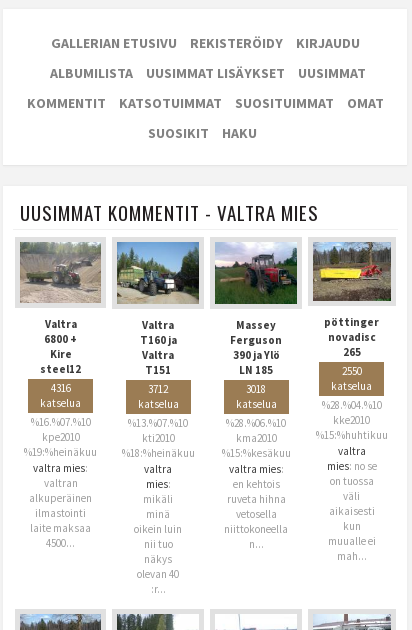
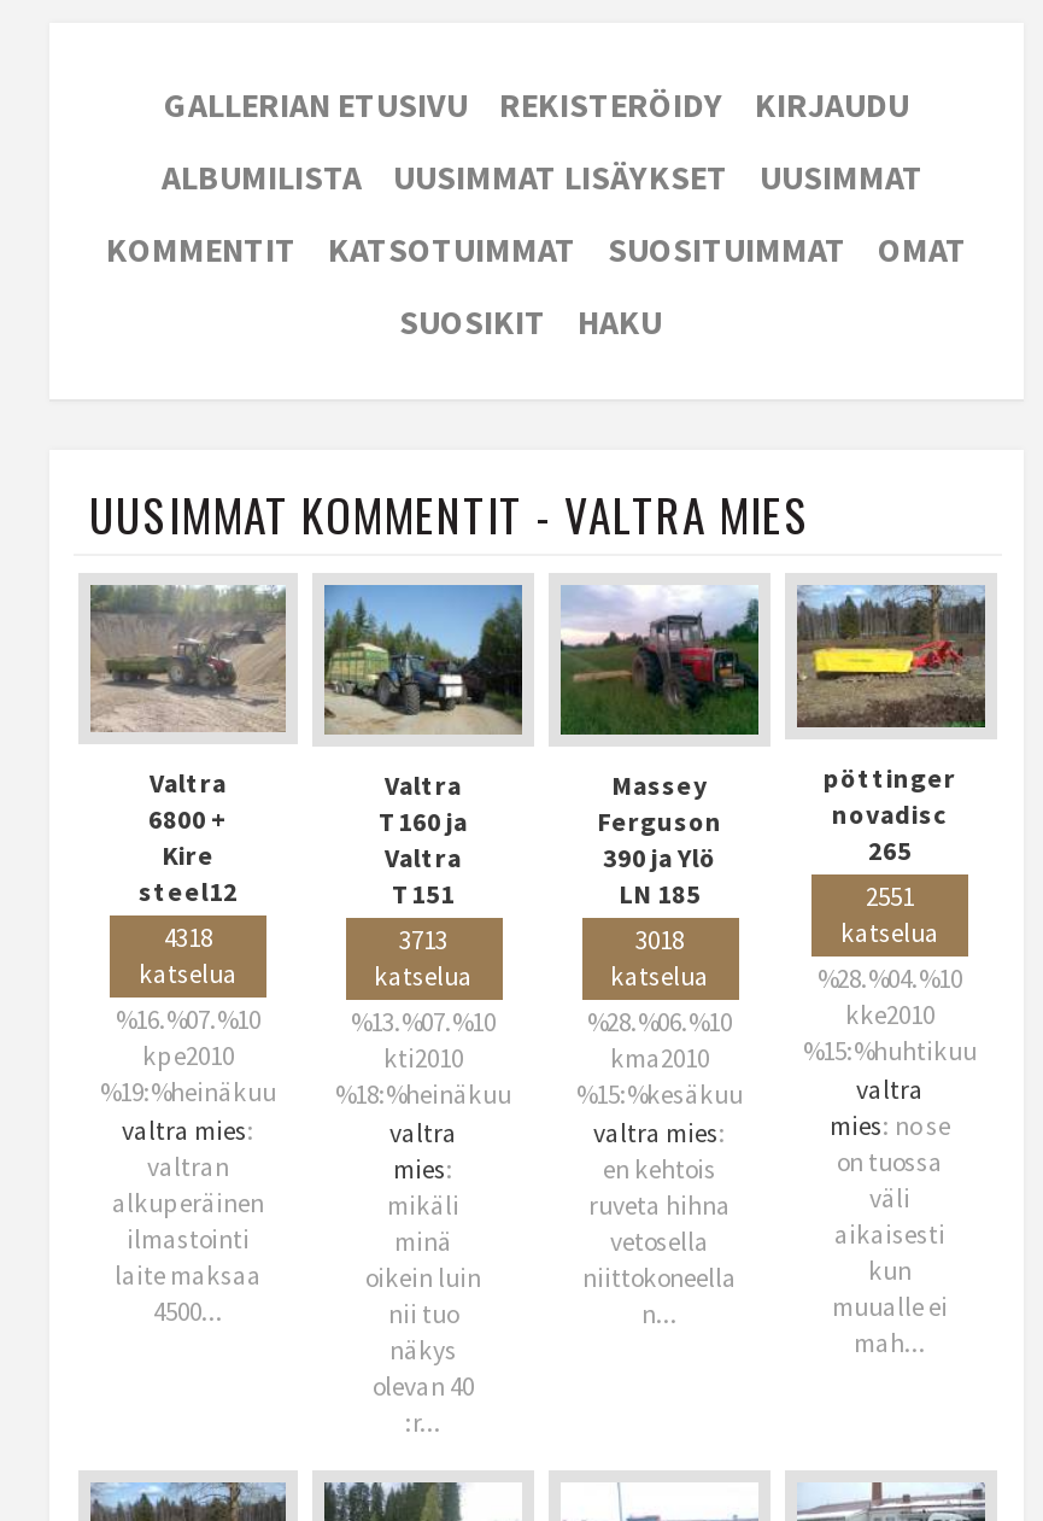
- 2550
+ 2551

- 4316
+ 4318

- 3712
+ 3713
